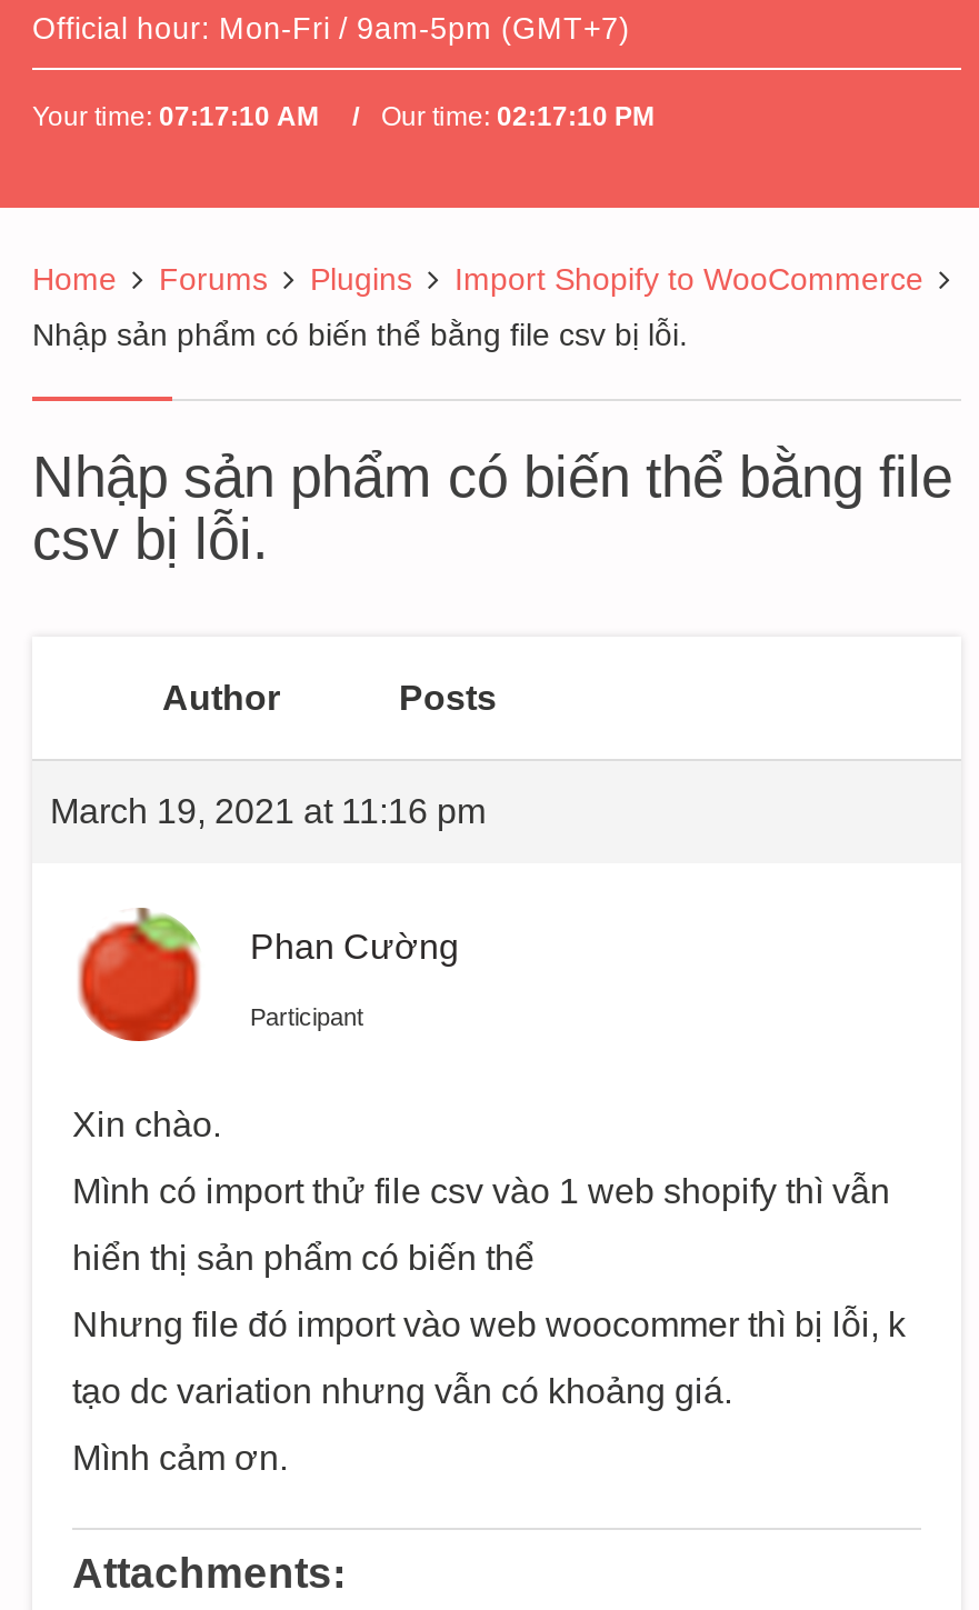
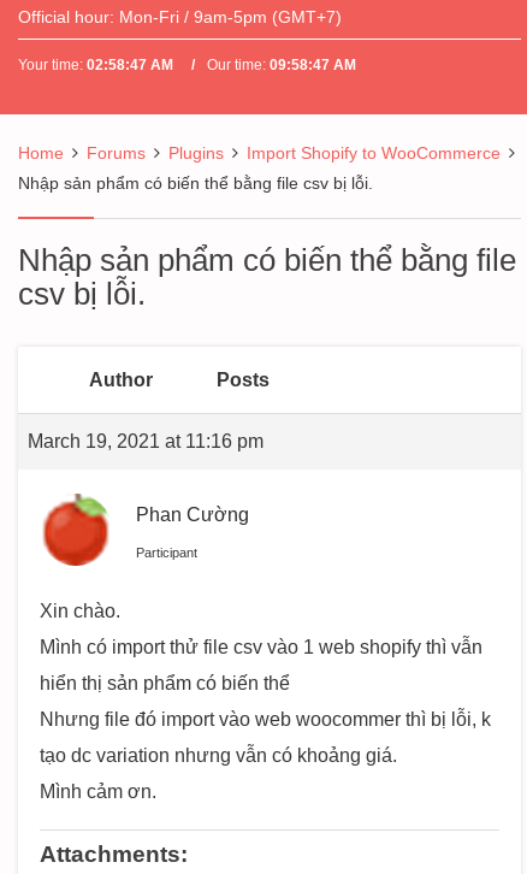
- Your time: 07:17:10 AM
+ Your time: 02:58:47 AM

- Our time: 02:17:10 PM
+ Our time: 09:58:47 AM
